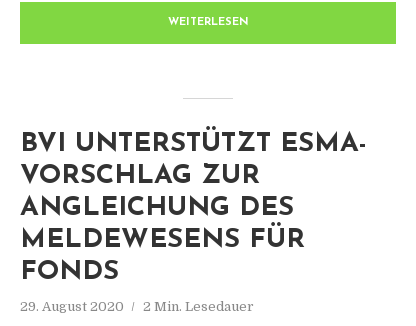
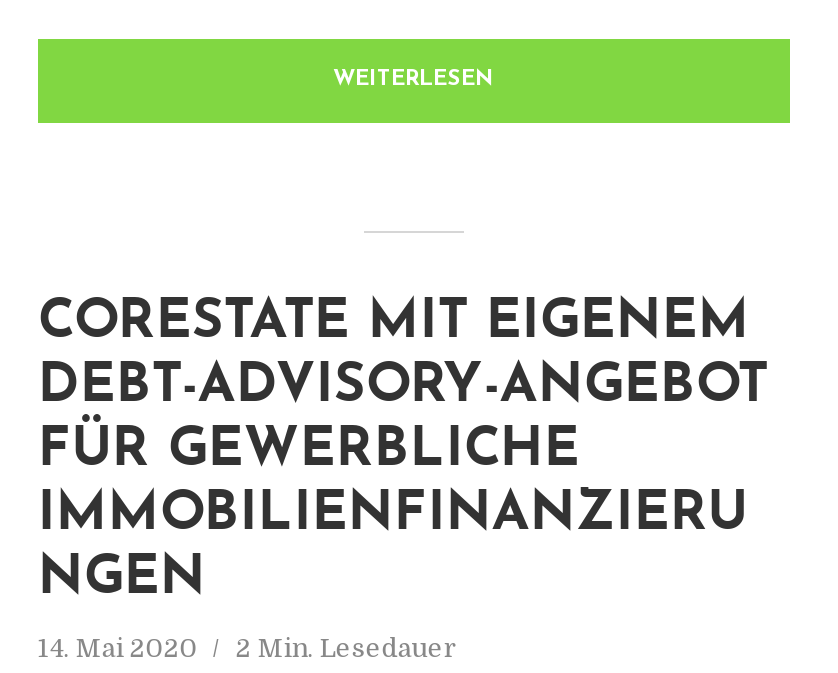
- BVI UNTERSTÜTZT ESMA-
- VORSCHLAG ZUR
- ANGLEICHUNG DES
- MELDEWESENS FÜR
- FONDS
+ CORESTATE MIT EIGENEM
+ DEBT-ADVISORY-ANGEBOT
+ FÜR GEWERBLICHE
+ IMMOBILIENFINANZIERU
+ NGEN

- 29. August 2020 2 Min. Lesedauer
+ 14. Mai 2020 2 Min. Lesedauer
